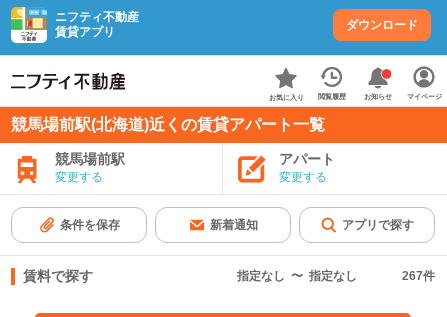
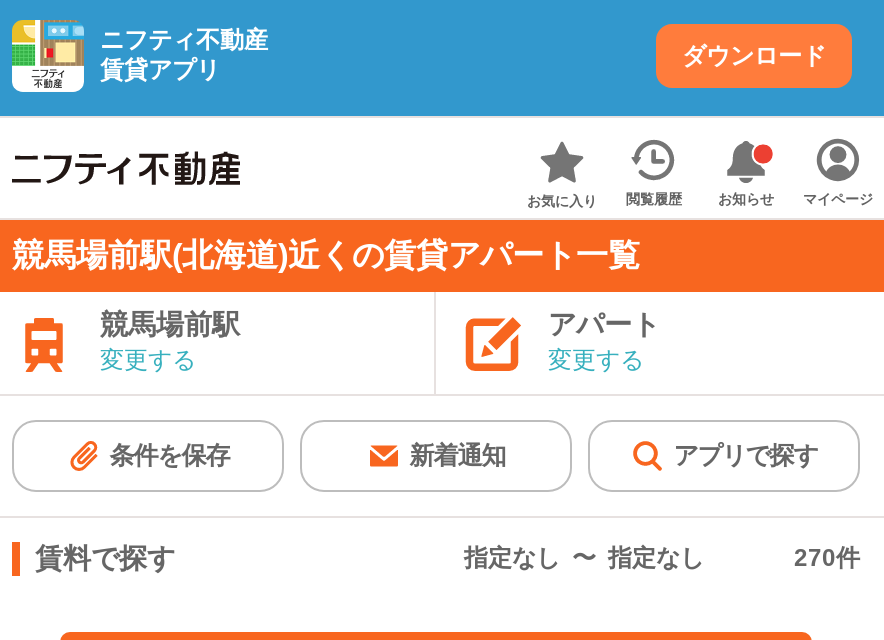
- 267件
+ 270件
